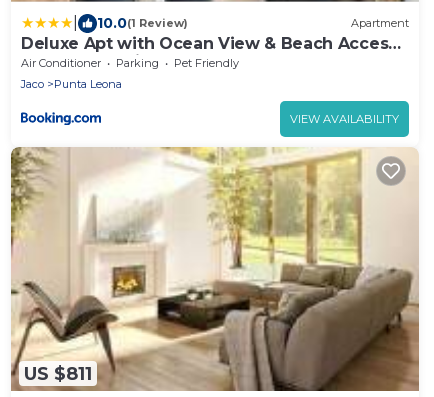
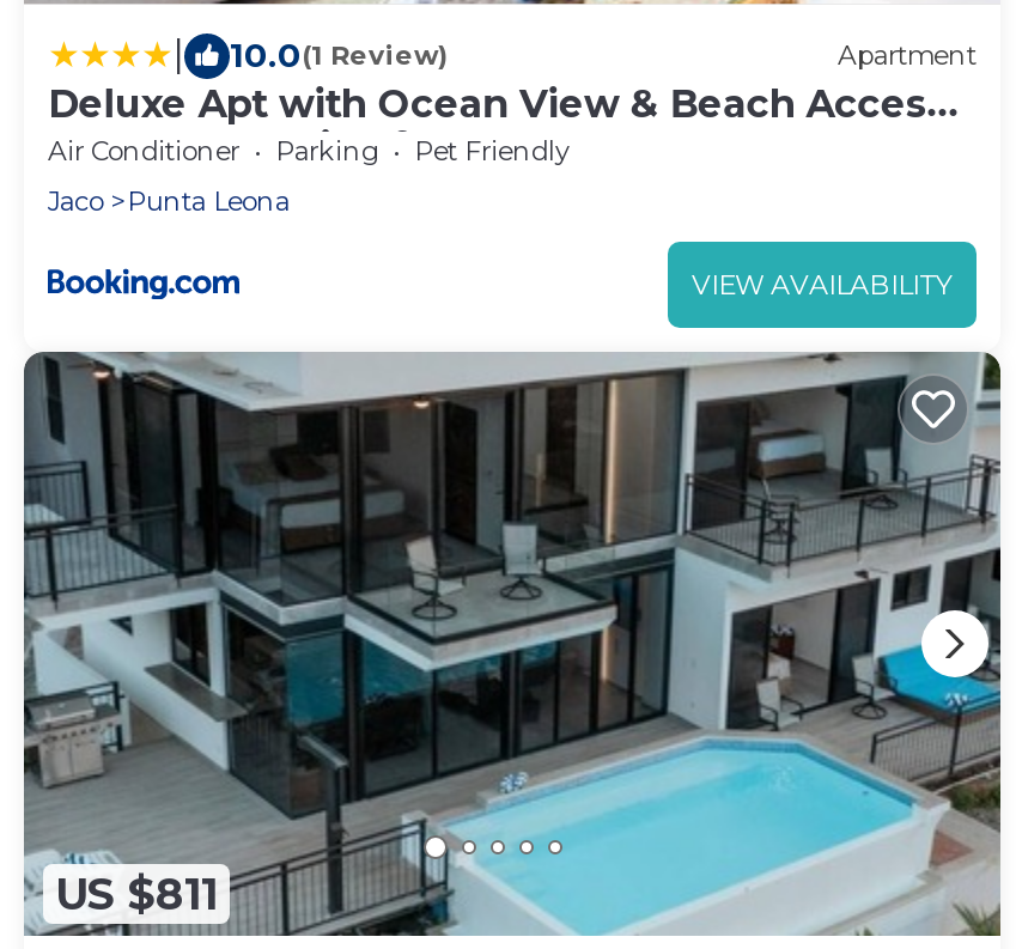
- [image]
+ [image]
